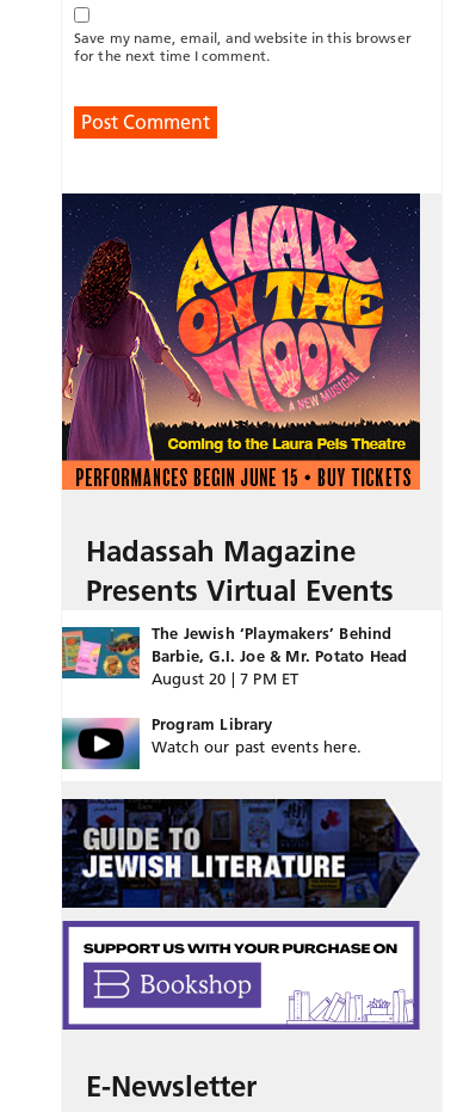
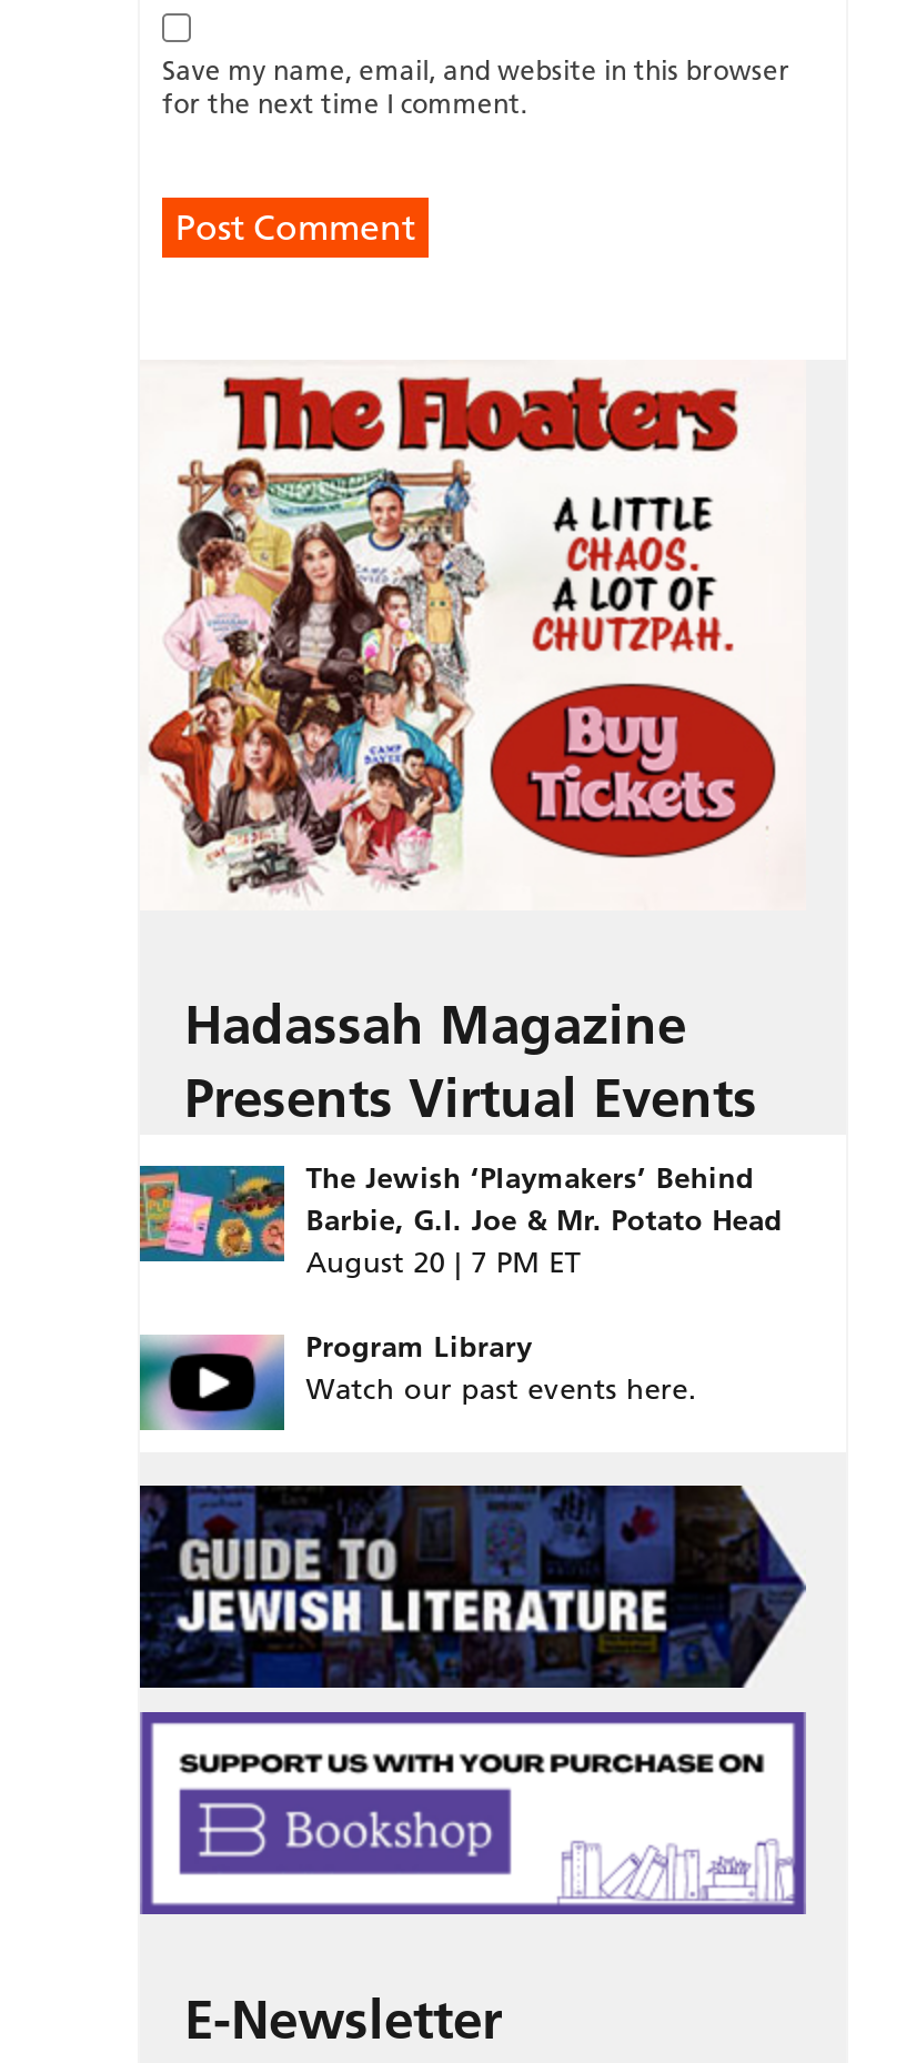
- [image]
+ [image]
